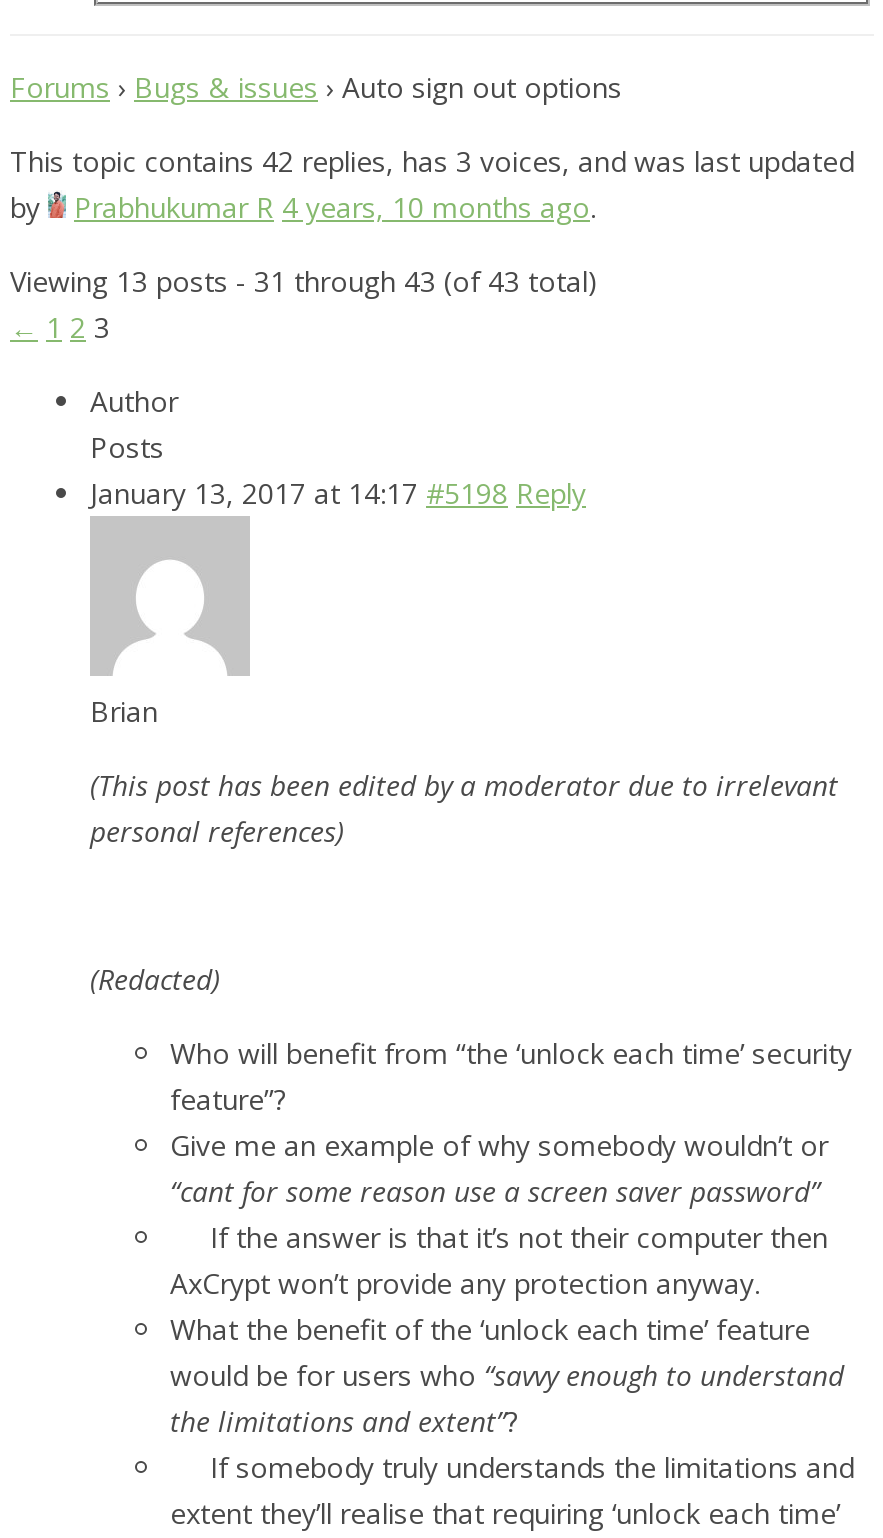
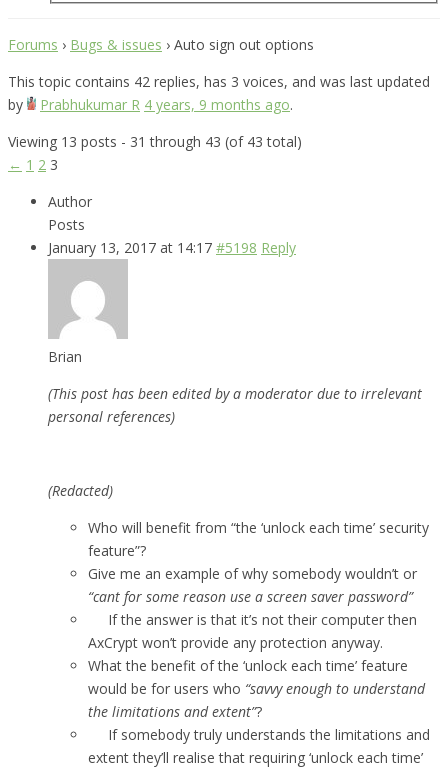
- Prabhukumar R 4 years, 10 months ago.
+ Prabhukumar R 4 years, 9 months ago.
